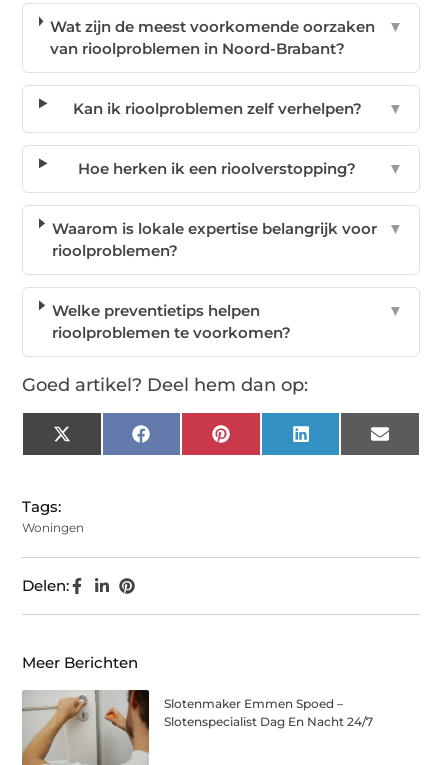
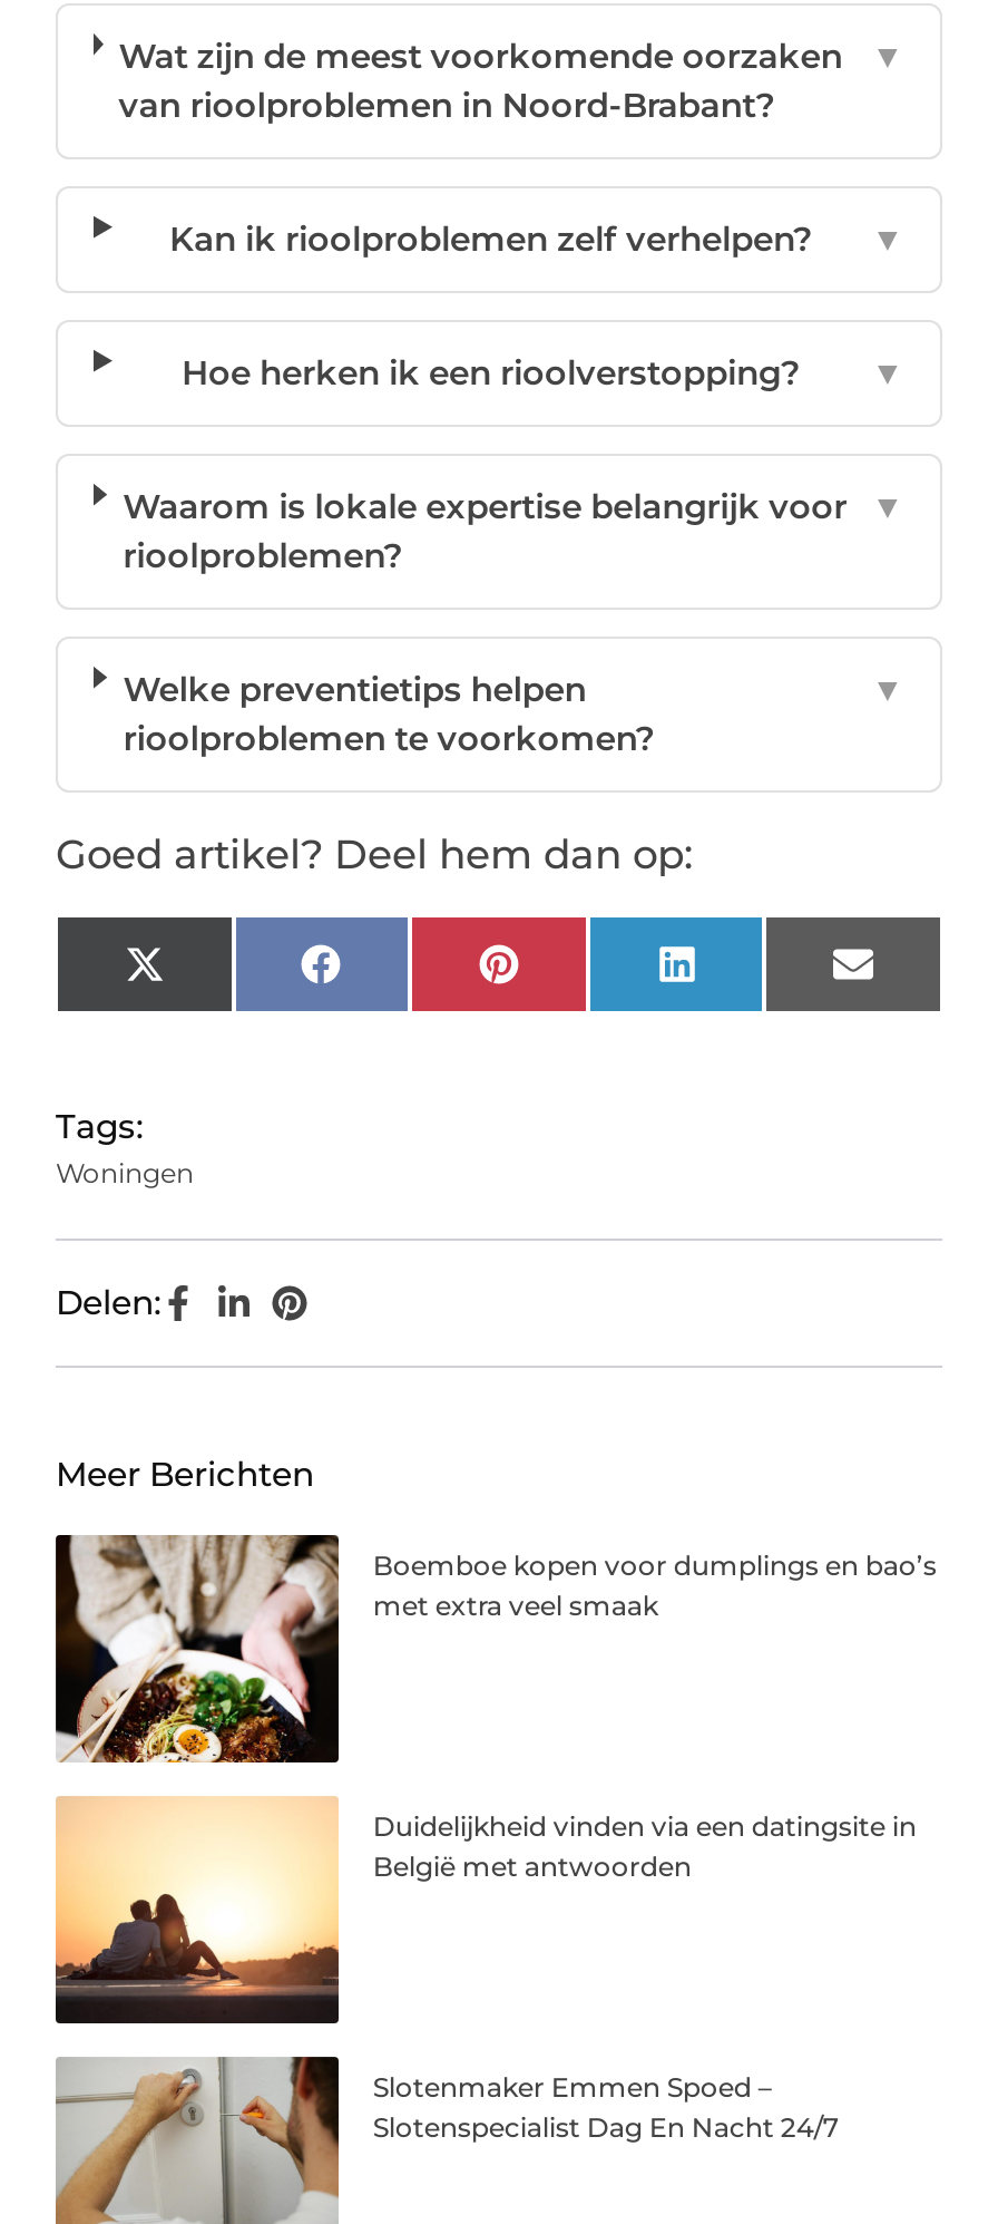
+ [image]
+ Boemboe kopen voor dumplings en bao’s
+ met extra veel smaak

+ [image]
+ Duidelijkheid vinden via een datingsite in
+ België met antwoorden
